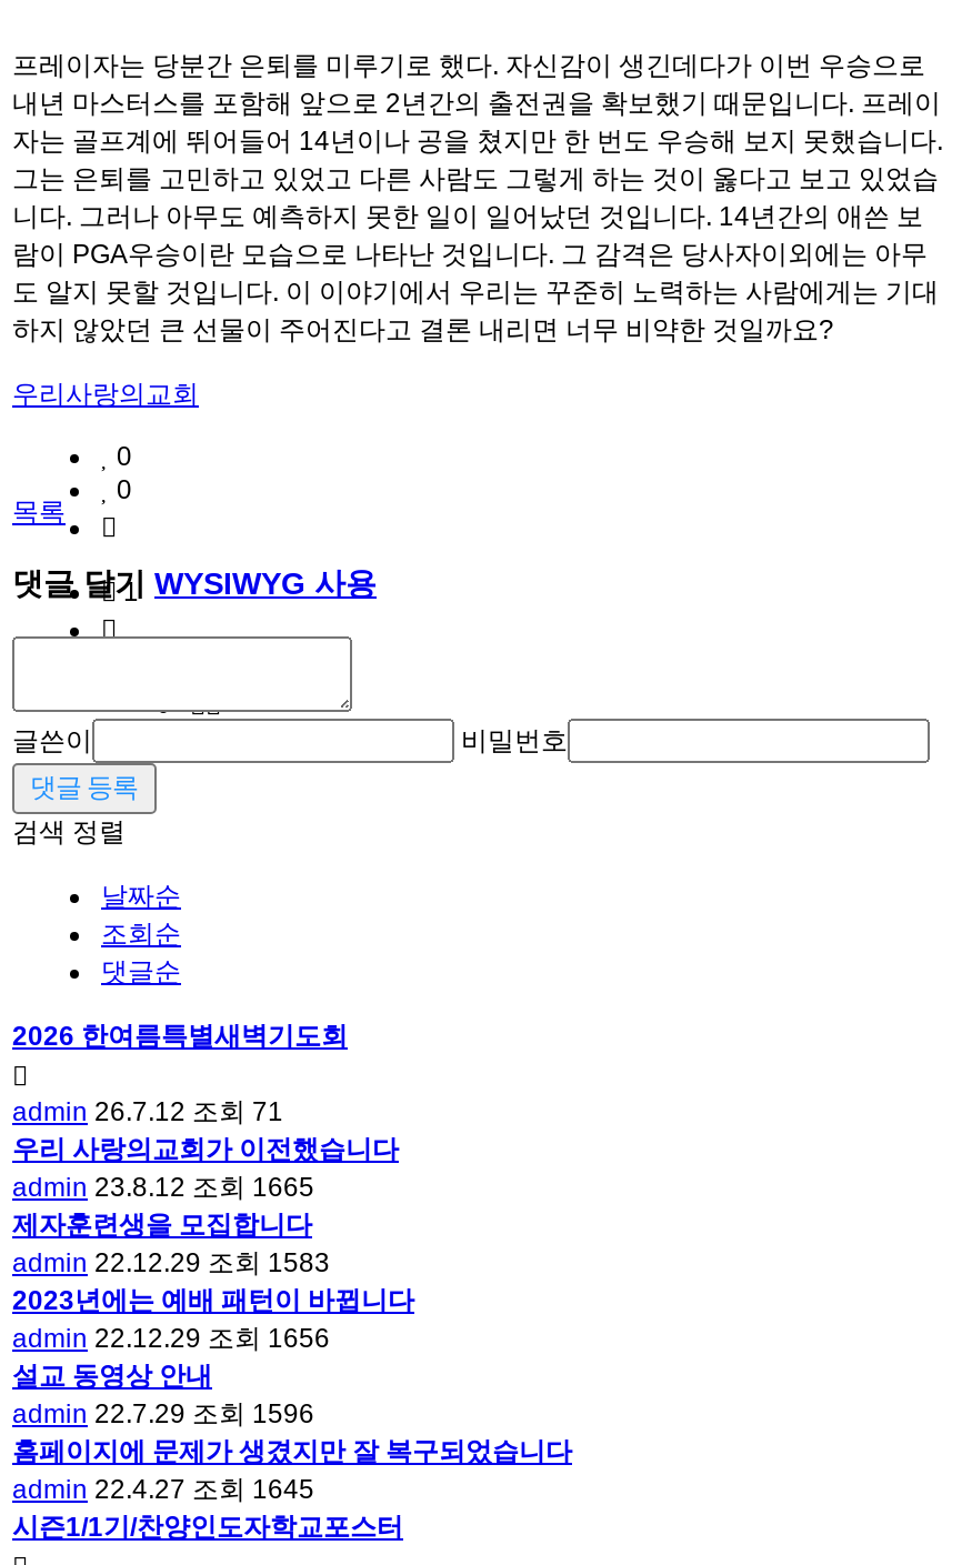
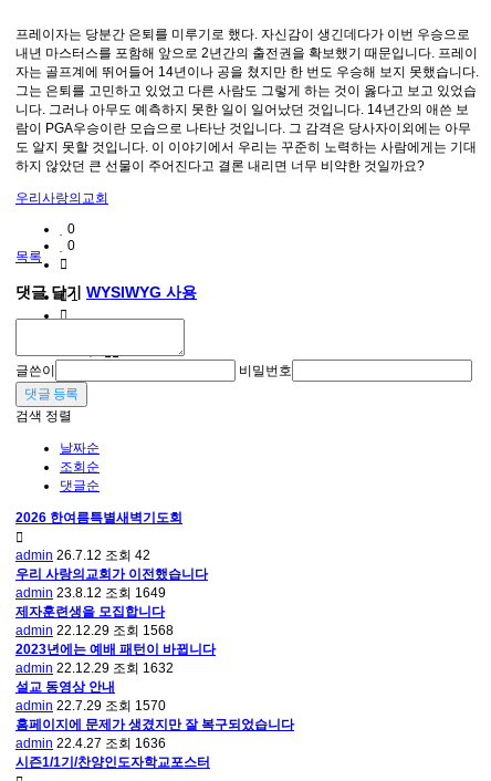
- admin 26.7.12 조회 71
+ admin 26.7.12 조회 42

- admin 23.8.12 조회 1665
+ admin 23.8.12 조회 1649

- admin 22.12.29 조회 1583
+ admin 22.12.29 조회 1568

- admin 22.12.29 조회 1656
+ admin 22.12.29 조회 1632

- admin 22.7.29 조회 1596
+ admin 22.7.29 조회 1570

- admin 22.4.27 조회 1645
+ admin 22.4.27 조회 1636
